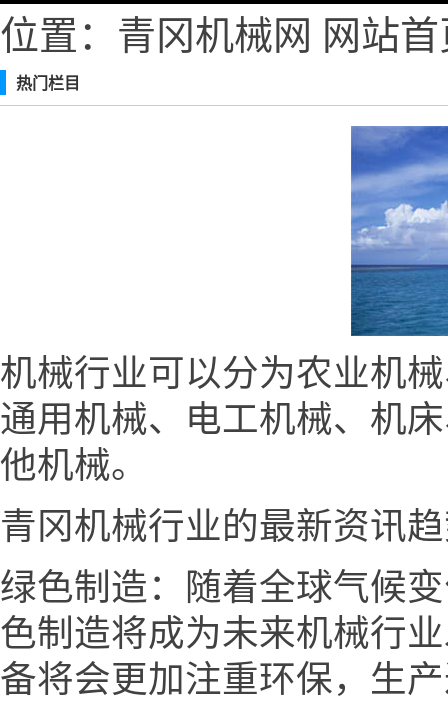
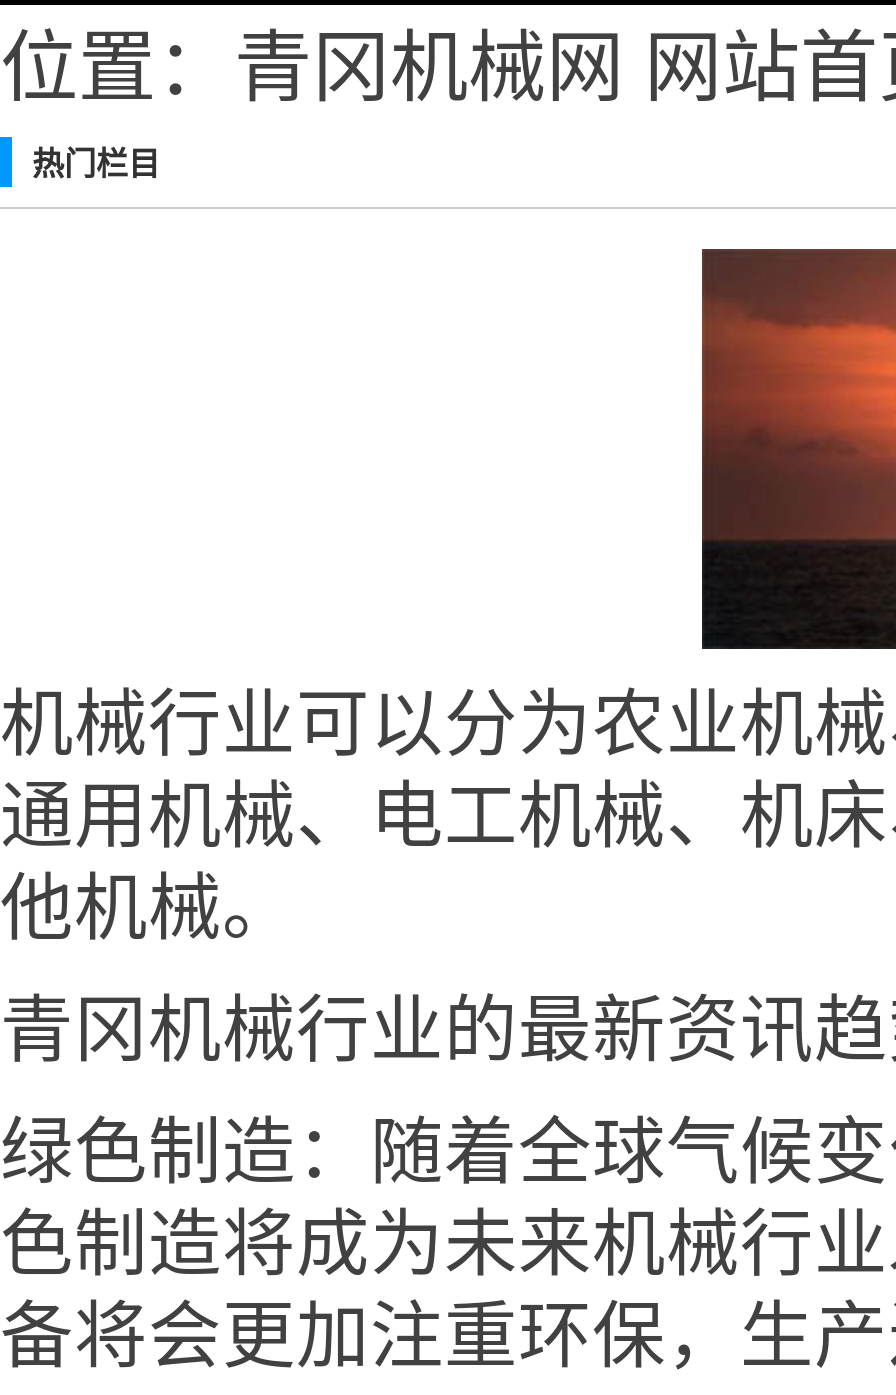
- [image]
+ [image]
